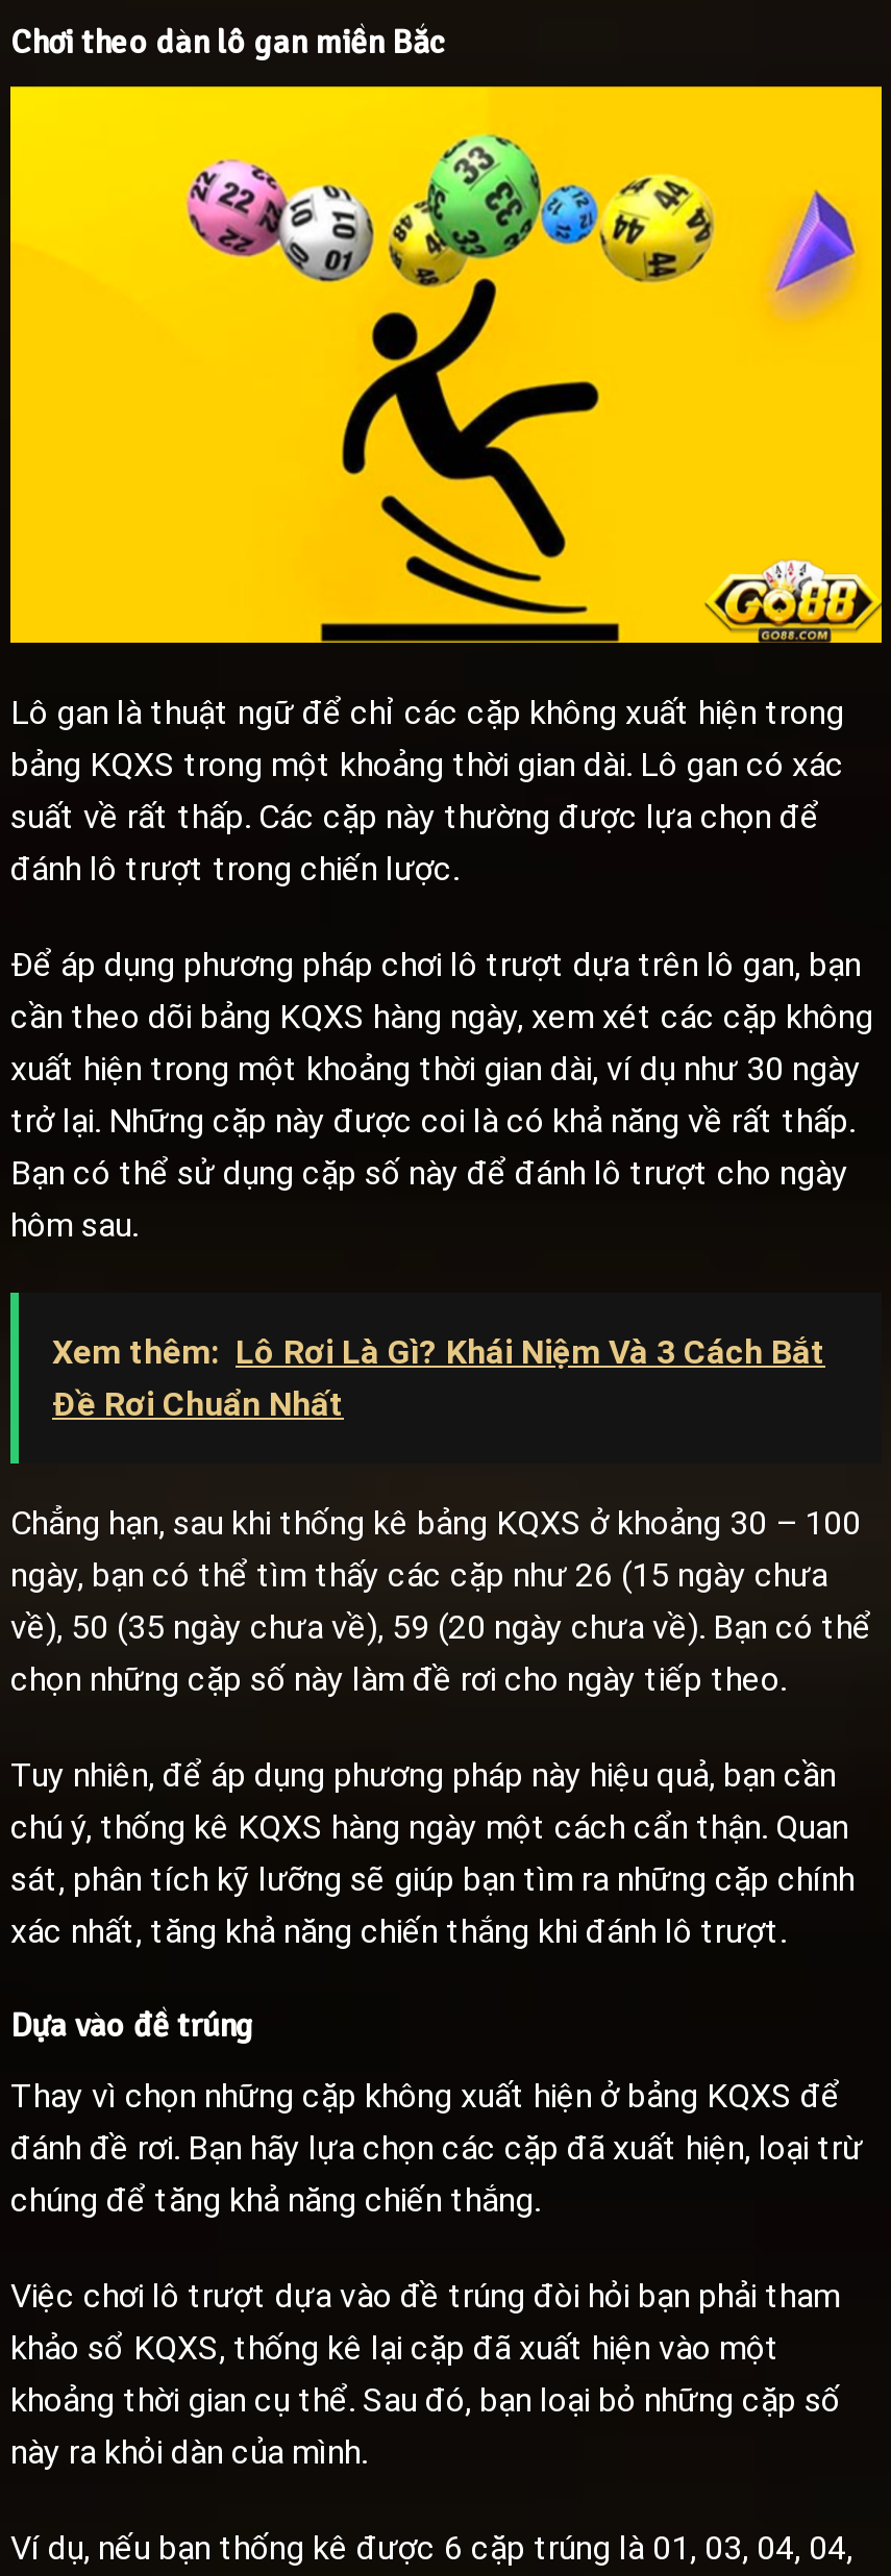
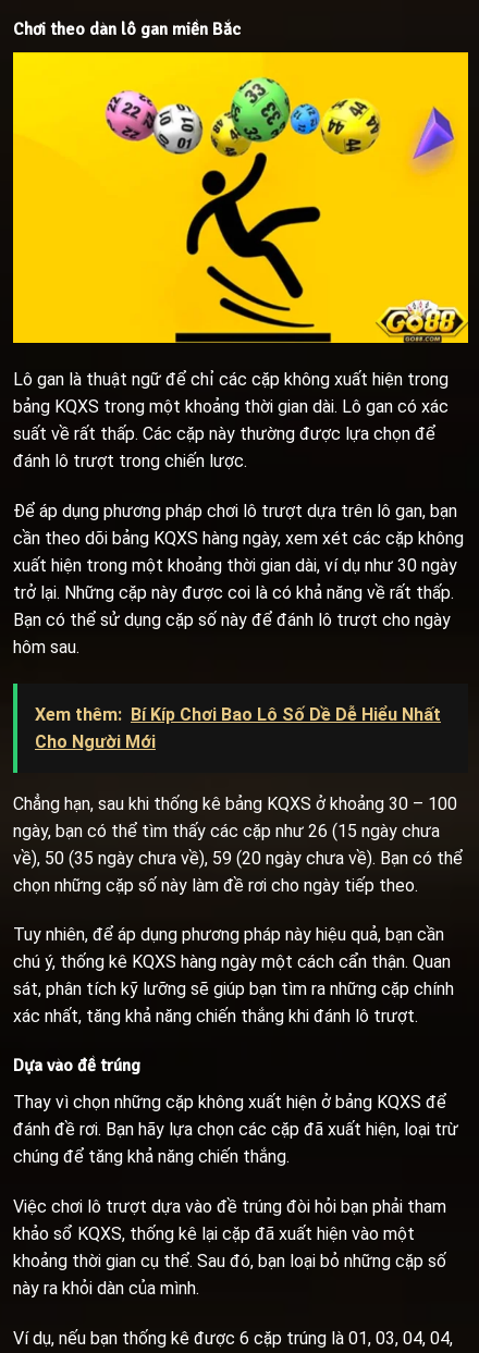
- Xem thêm: Lô Rơi Là Gì? Khái Niệm Và 3 Cách Bắt
- Đề Rơi Chuẩn Nhất
+ Xem thêm: Bí Kíp Chơi Bao Lô Số Dề Dễ Hiểu Nhất
+ Cho Người Mới
